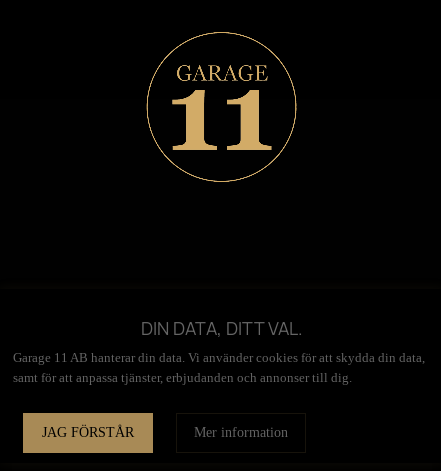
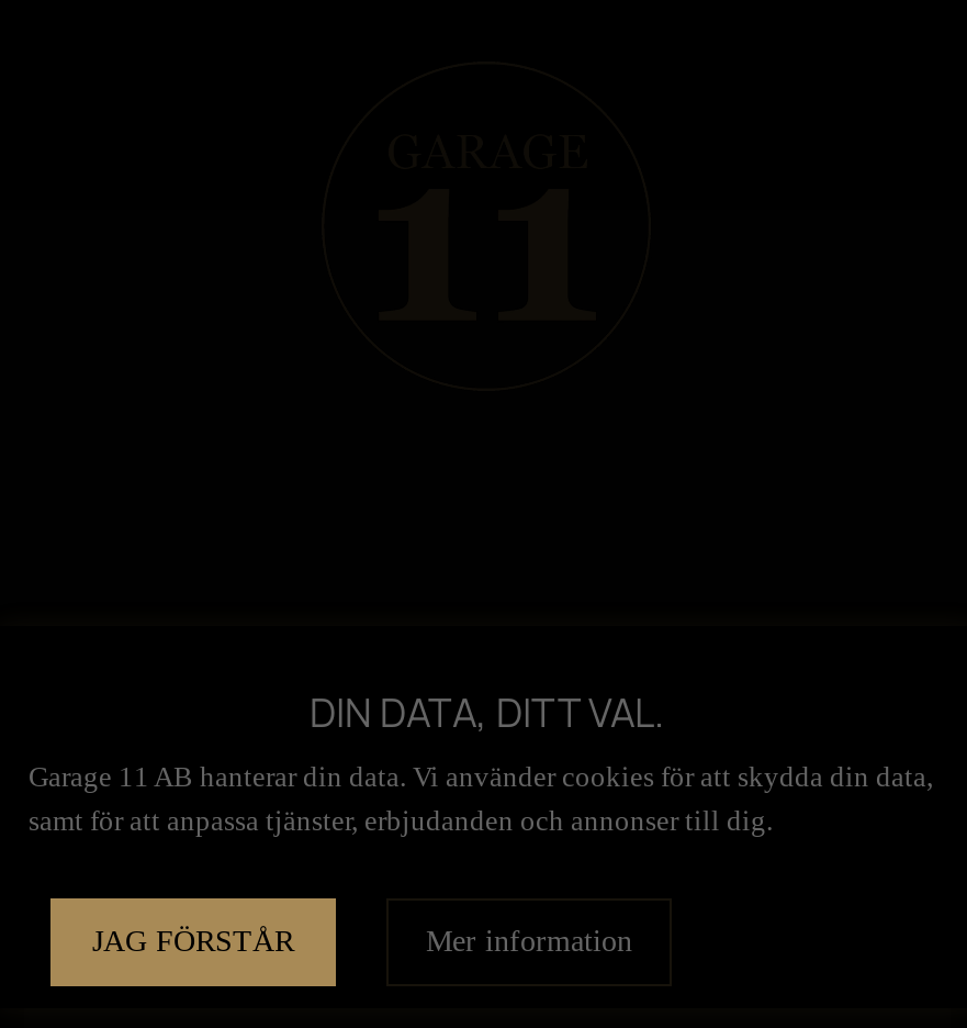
- [image]
